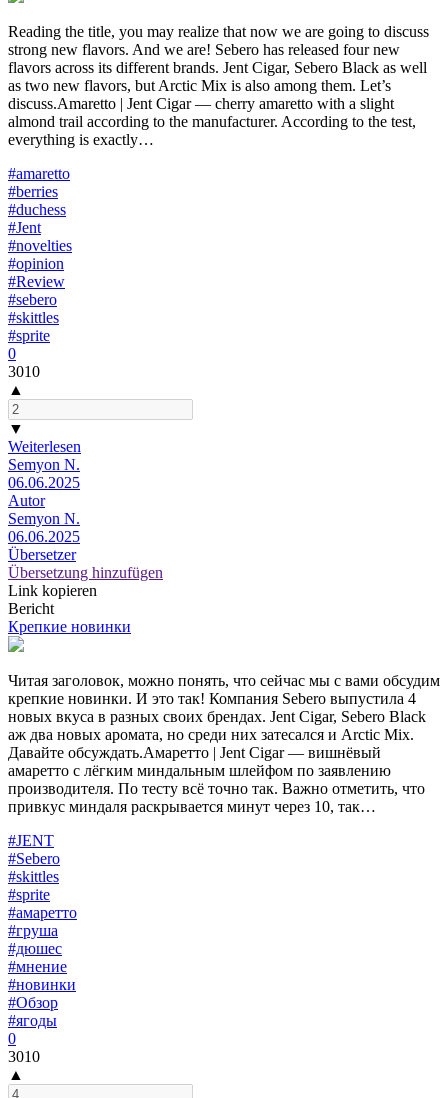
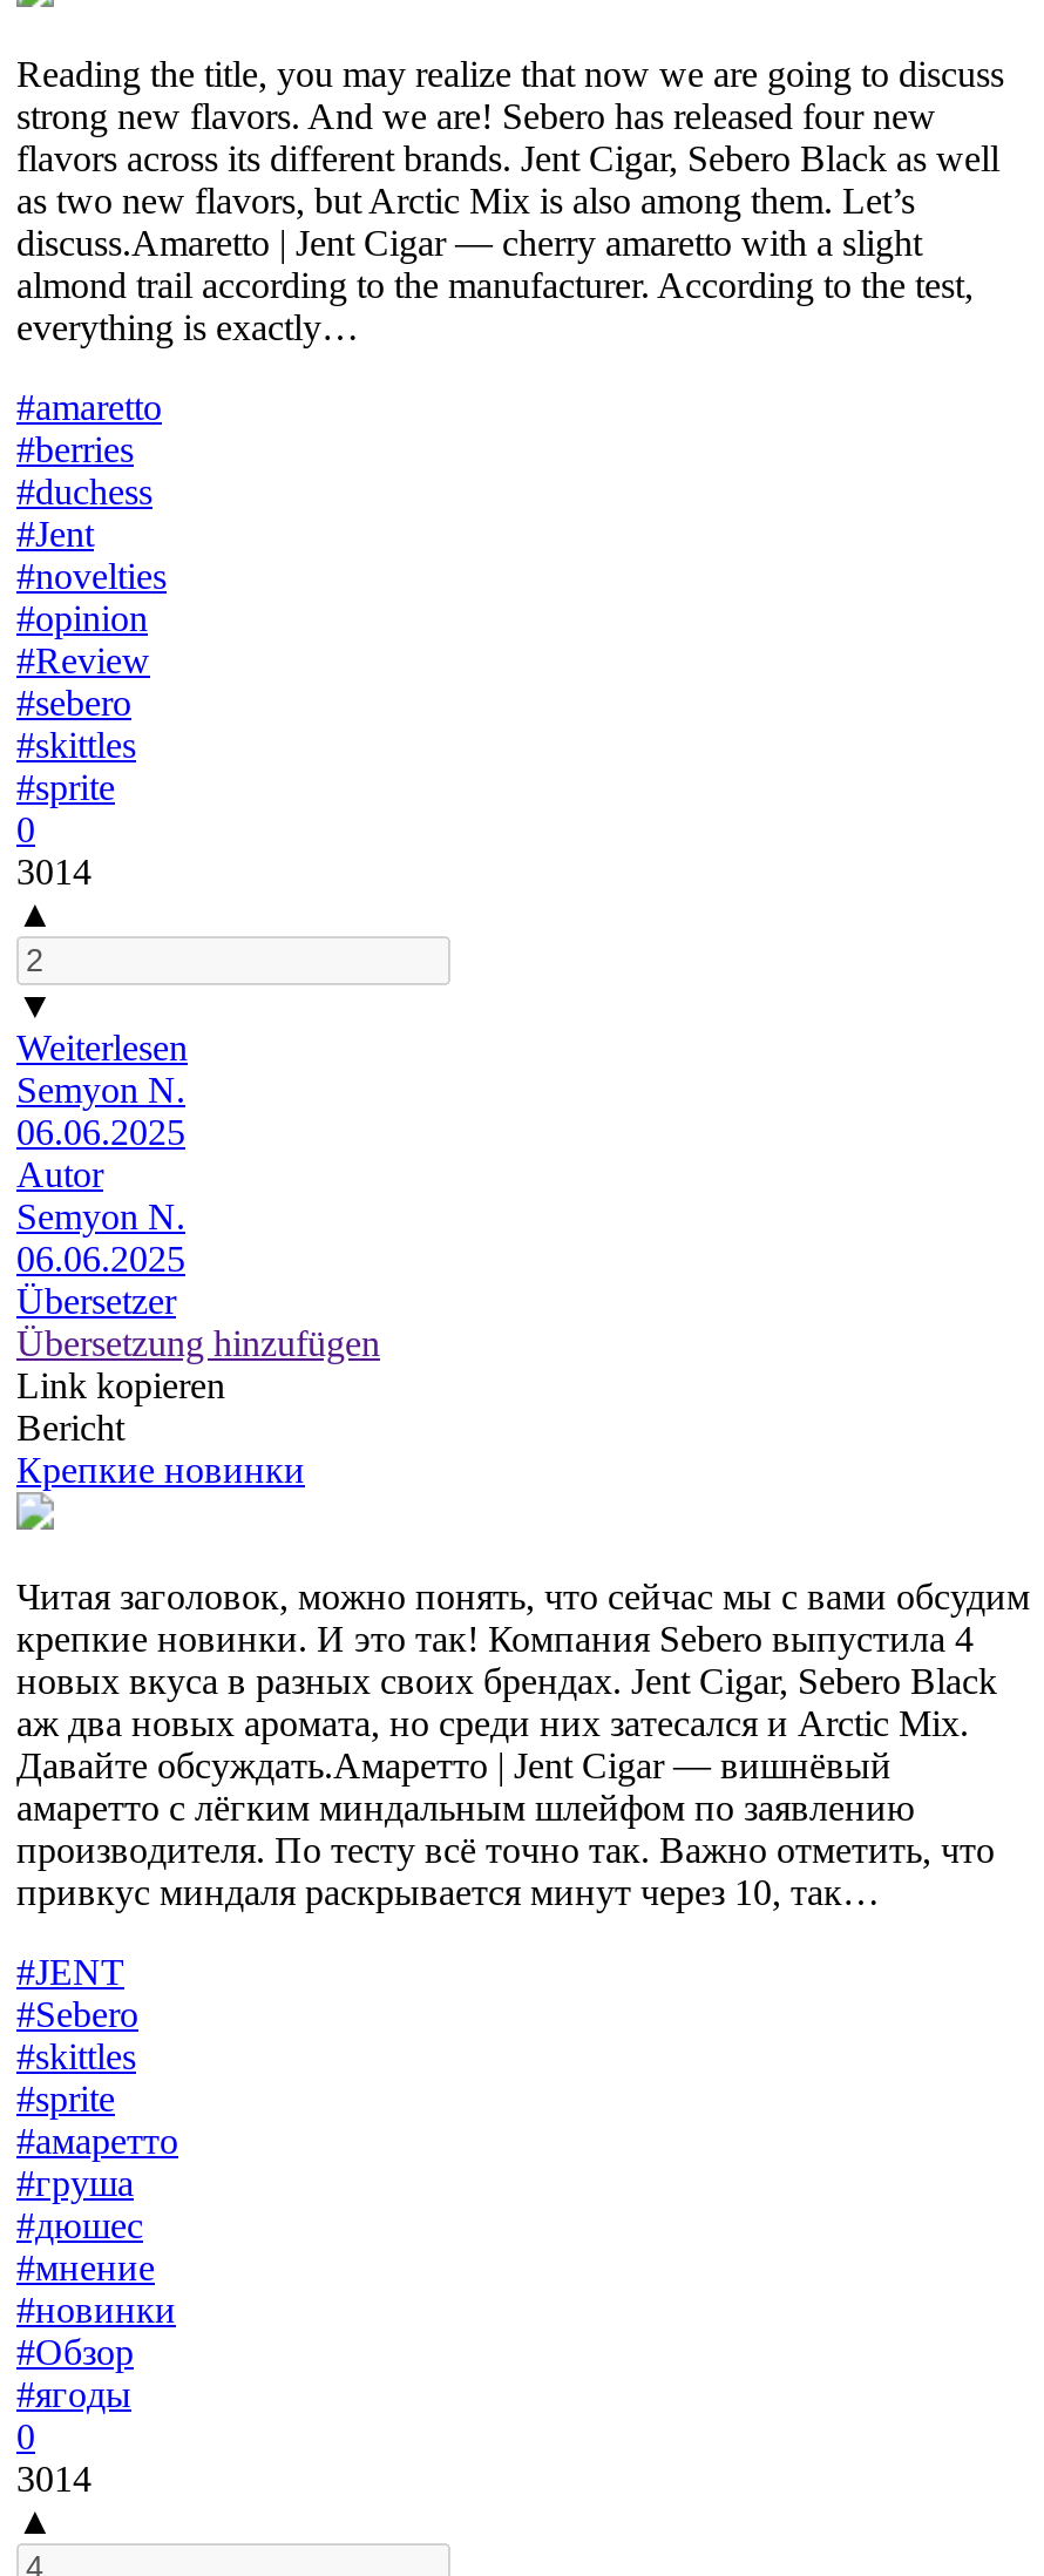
- 3010
+ 3014

- 3010
+ 3014
